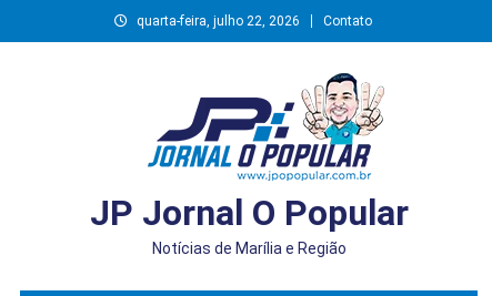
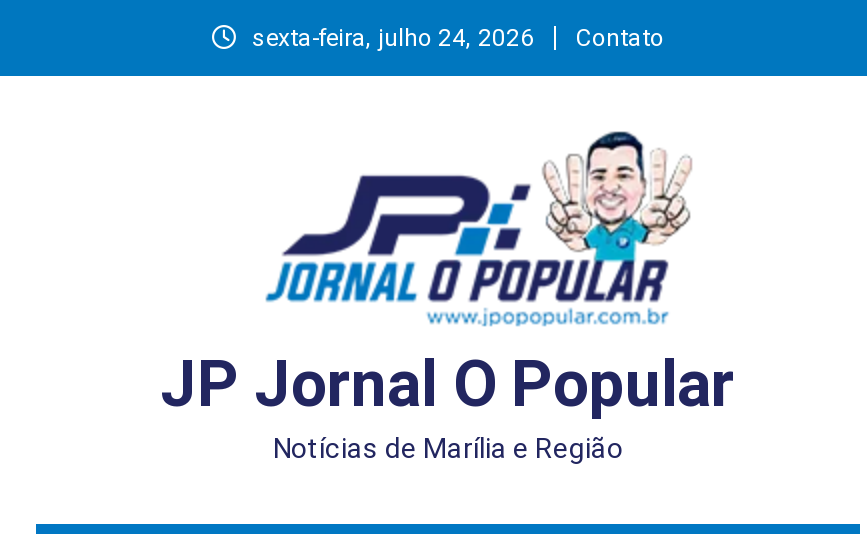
- quarta-feira, julho 22, 2026
+ sexta-feira, julho 24, 2026
